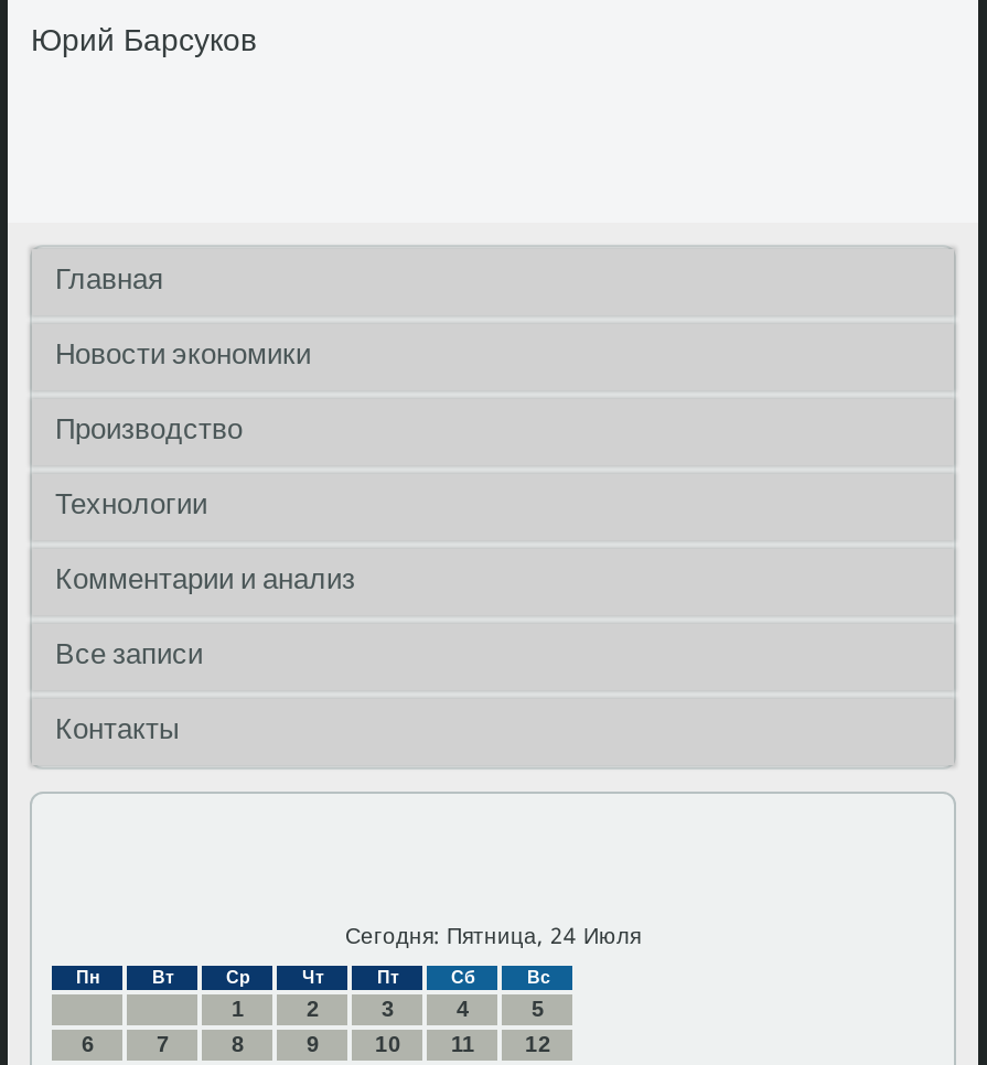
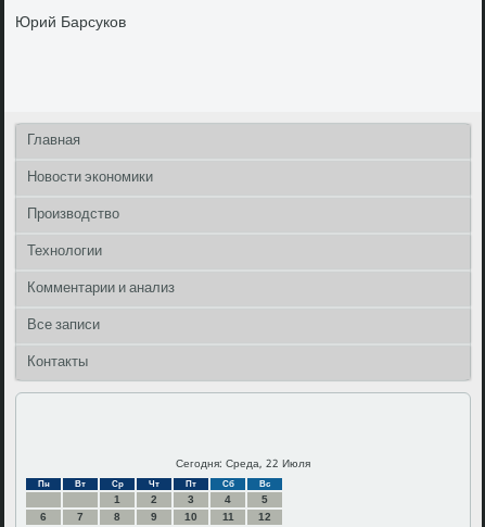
- Сегодня: Пятница, 24 Июля
+ Сегодня: Среда, 22 Июля
